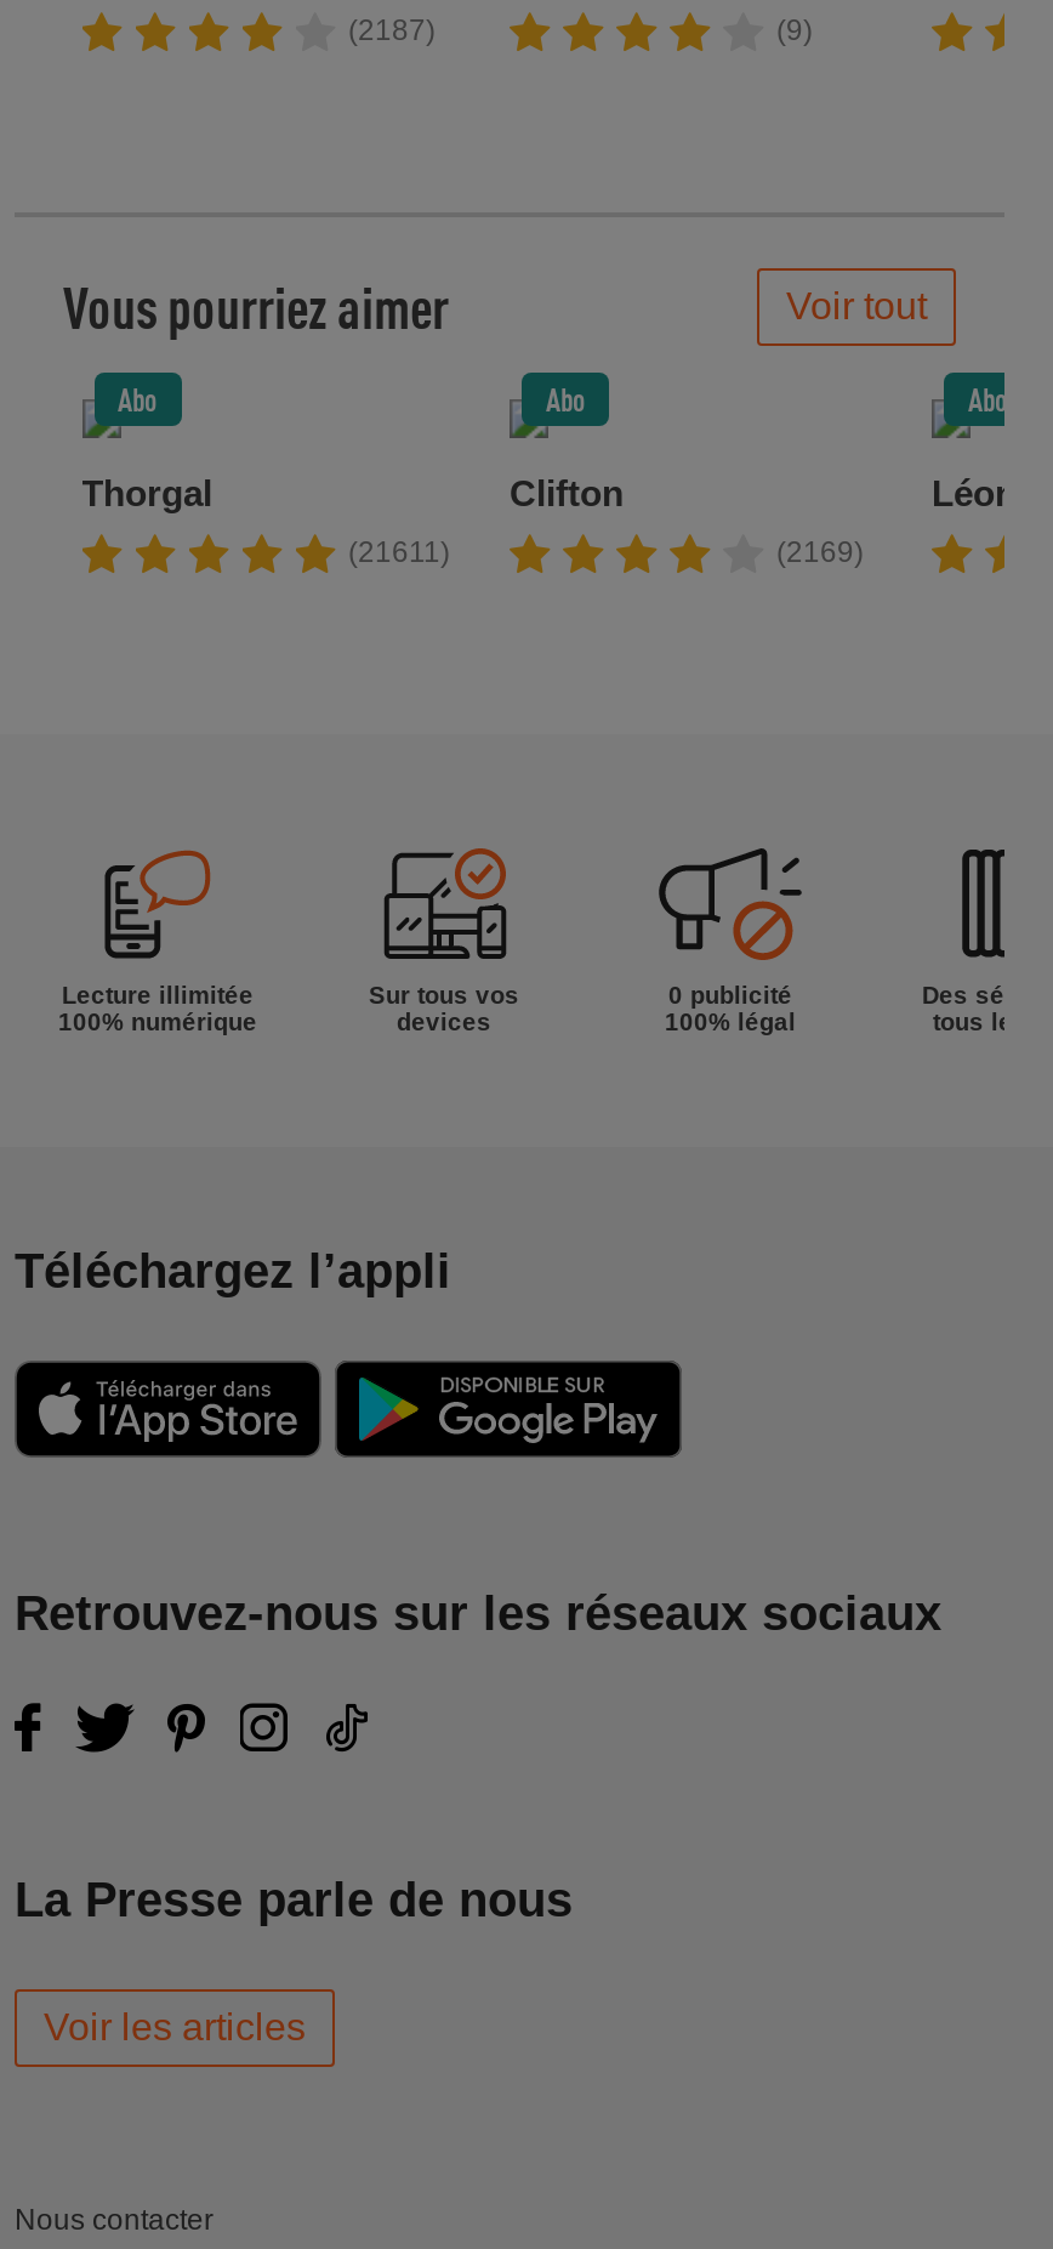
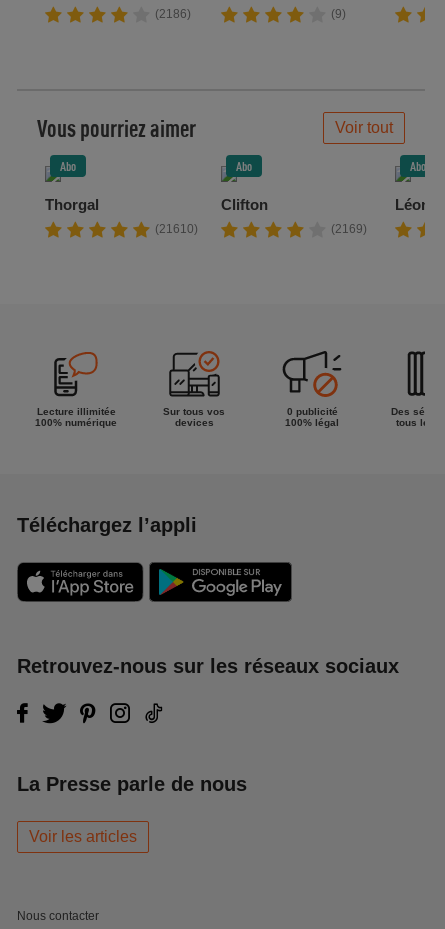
- (2187)
+ (2186)

- (21611)
+ (21610)
